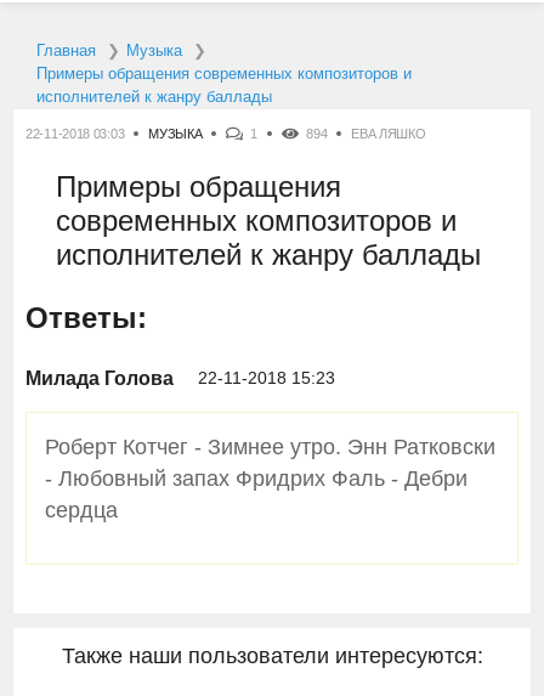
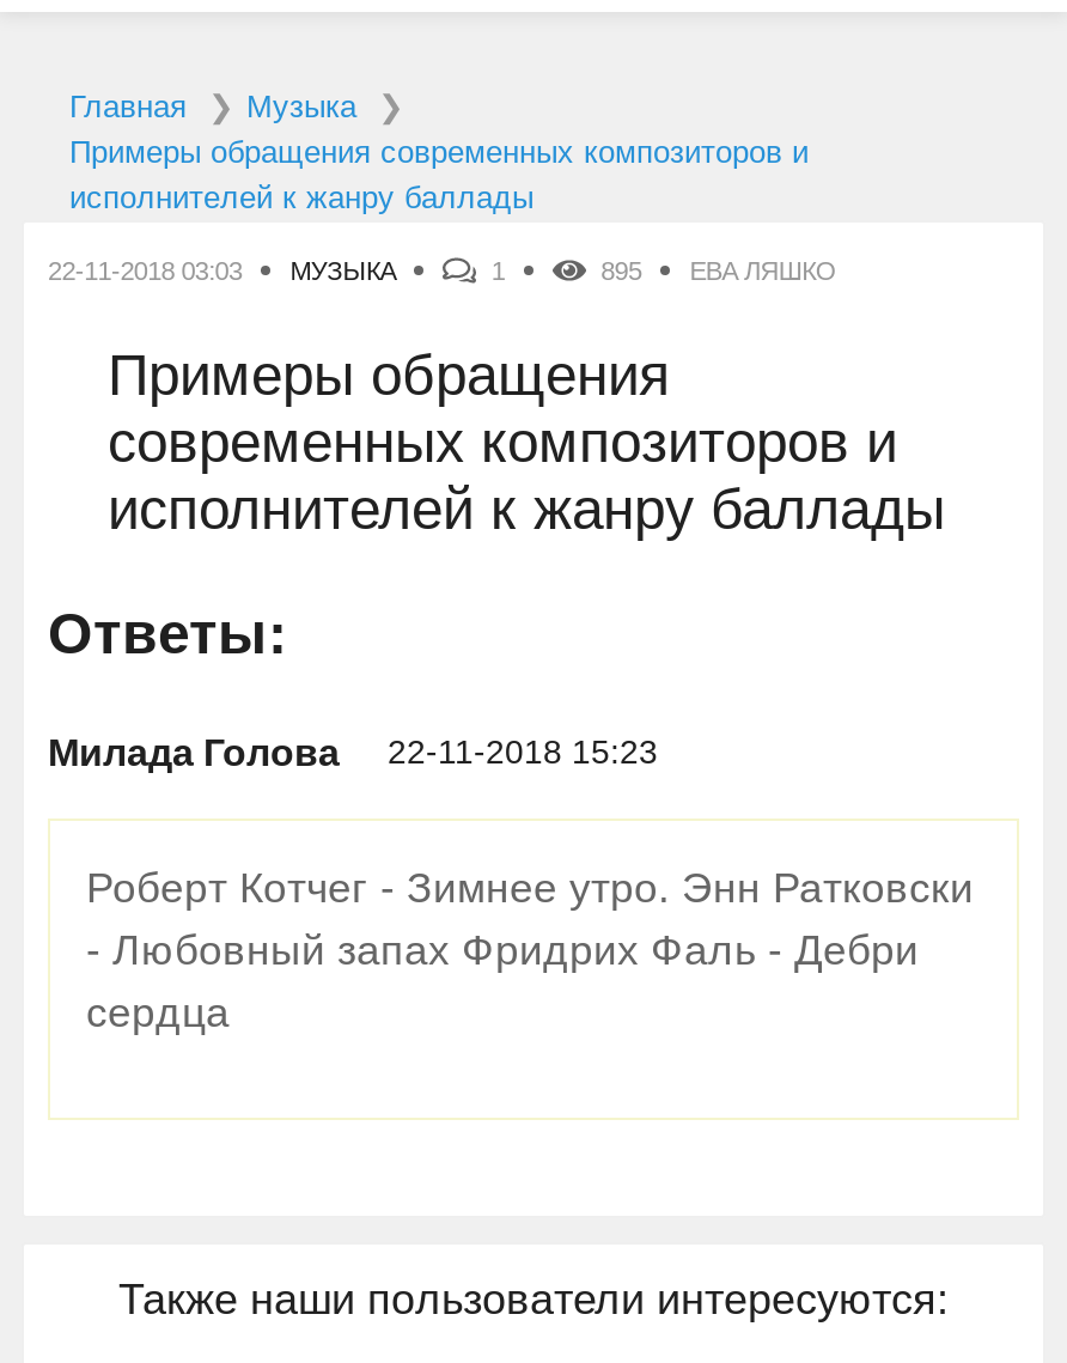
- 894 ЕВА ЛЯШКО
+ 895 ЕВА ЛЯШКО
